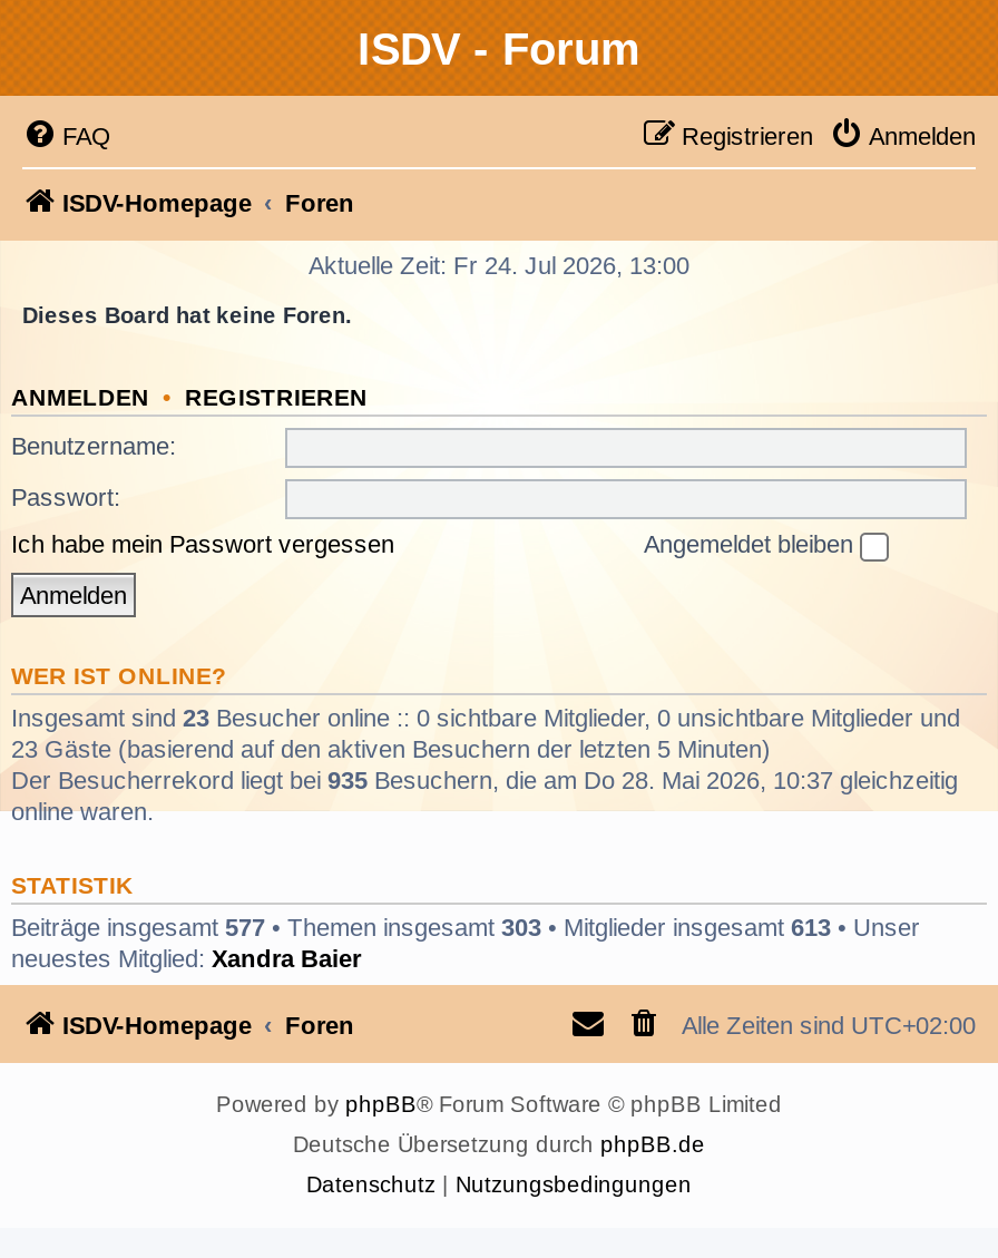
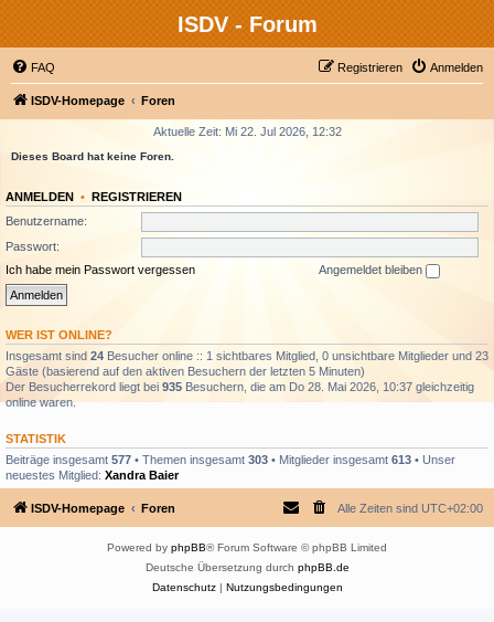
- Aktuelle Zeit: Fr 24. Jul 2026, 13:00
+ Aktuelle Zeit: Mi 22. Jul 2026, 12:32

- Insgesamt sind 23 Besucher online :: 0 sichtbare Mitglieder, 0 unsichtbare Mitglieder und
- 23 Gäste (basierend auf den aktiven Besuchern der letzten 5 Minuten)
+ Insgesamt sind 24 Besucher online :: 1 sichtbares Mitglied, 0 unsichtbare Mitglieder und 23
+ Gäste (basierend auf den aktiven Besuchern der letzten 5 Minuten)
